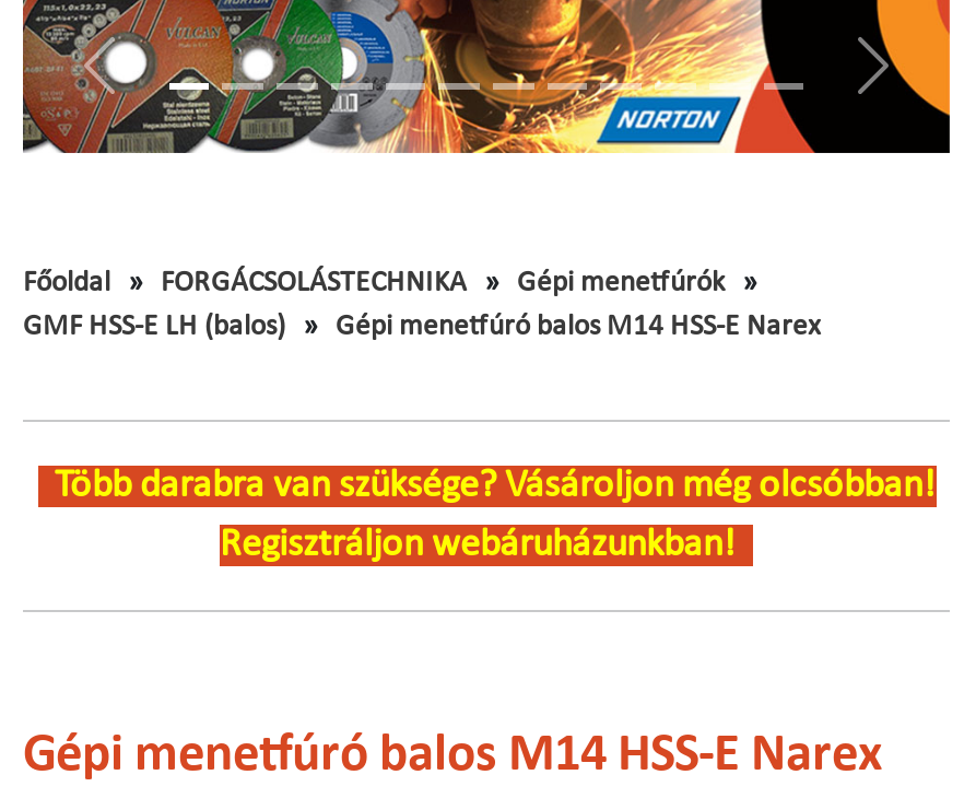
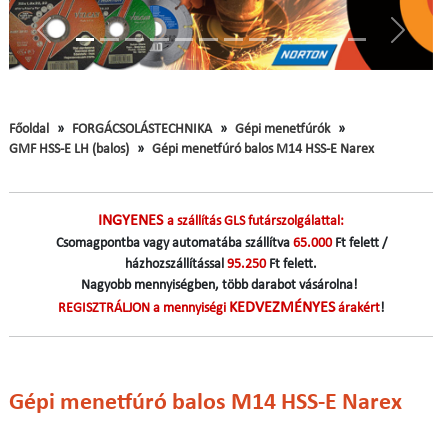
- Több darabra van szüksége? Vásároljon még olcsóbban!
- Regisztráljon webáruházunkban!
+ INGYENES a szállítás GLS futárszolgálattal:
+ Csomagpontba vagy automatába szállítva 65.000 Ft felett /
+ házhozszállítással 95.250 Ft felett.
+ Nagyobb mennyiségben, több darabot vásárolna!
+ REGISZTRÁLJON a mennyiségi KEDVEZMÉNYES árakért!
